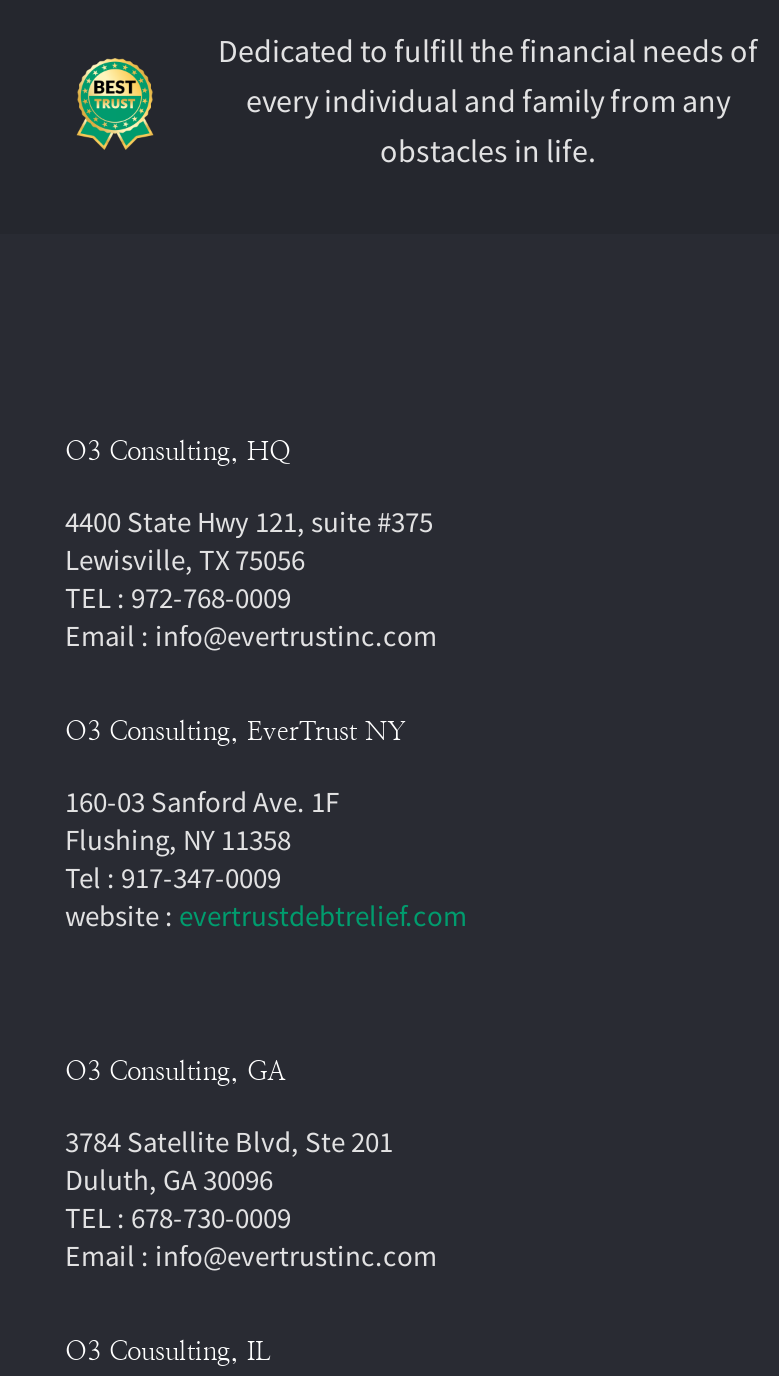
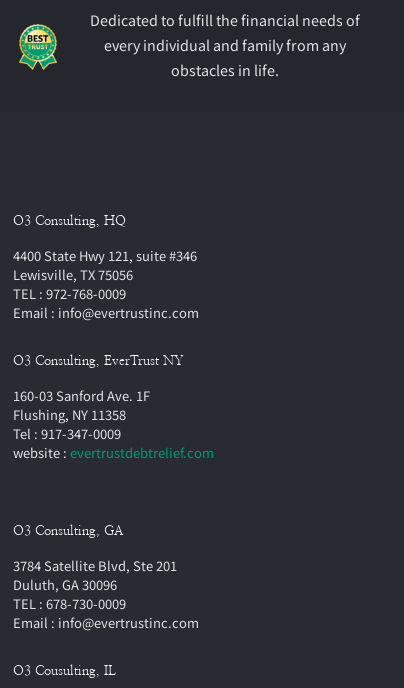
- 4400 State Hwy 121, suite #375
+ 4400 State Hwy 121, suite #346
